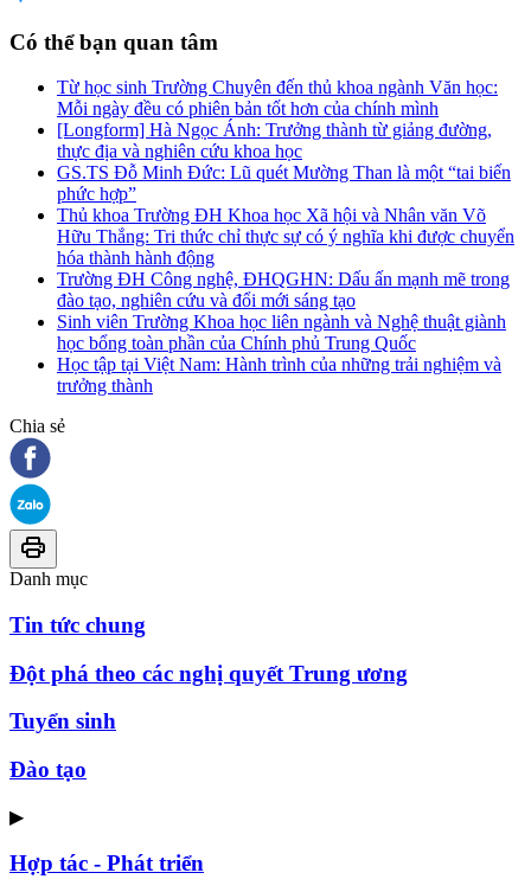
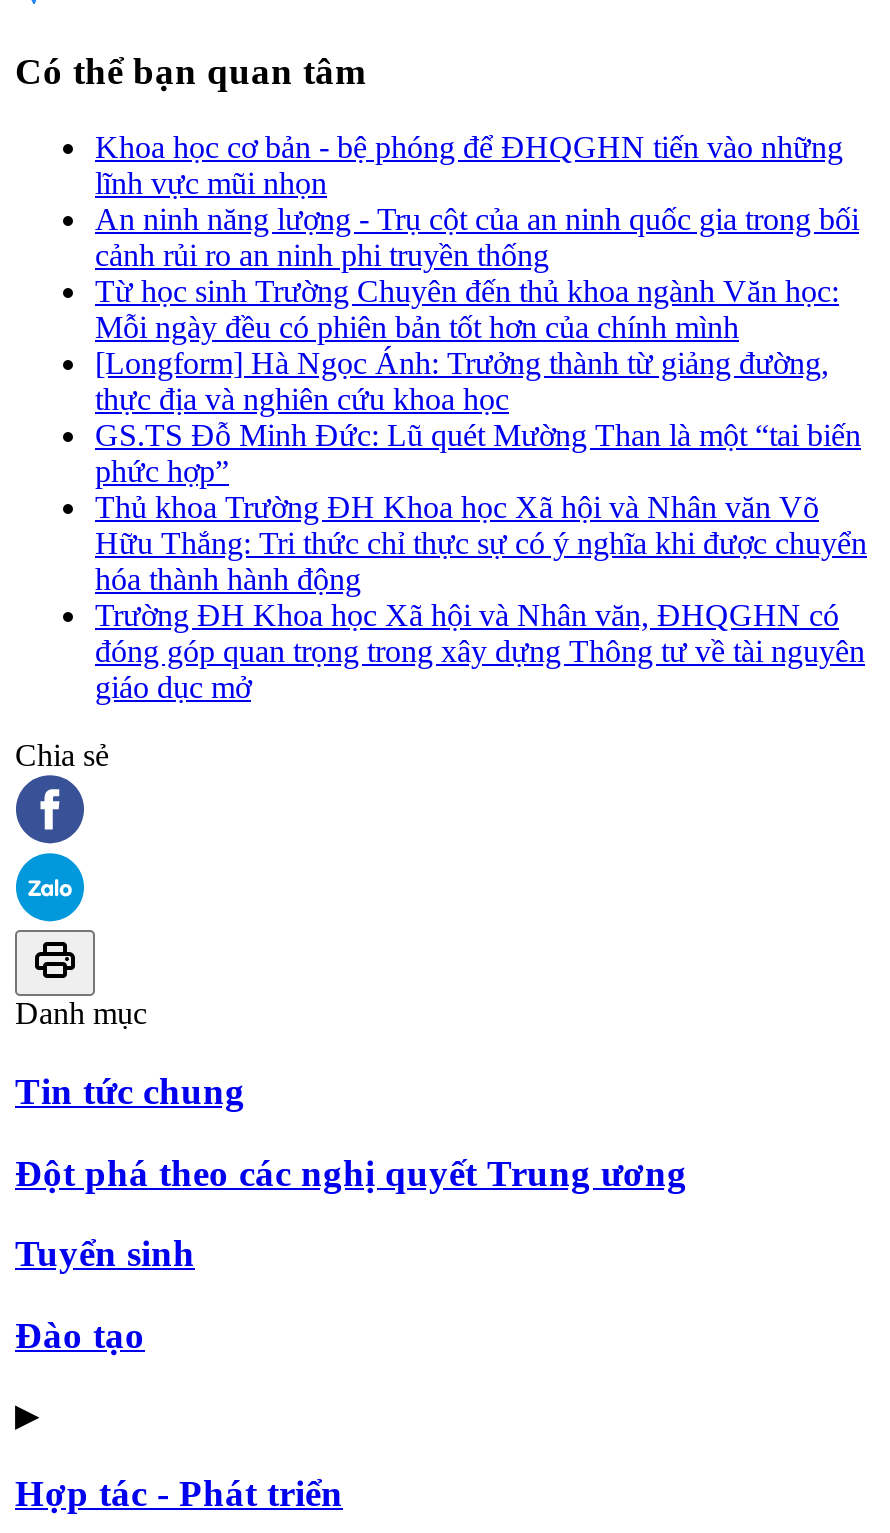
+ Khoa học cơ bản - bệ phóng để ĐHQGHN tiến vào những
+ lĩnh vực mũi nhọn
+ An ninh năng lượng - Trụ cột của an ninh quốc gia trong bối
+ cảnh rủi ro an ninh phi truyền thống

moved down: Từ học sinh Trường Chuyên đến thủ khoa ngành Văn học: | Mỗi ngày đều có phiên bản tốt hơn của chính mình | [Longform] Hà Ngọc Ánh: Trưởng thành từ giảng đường, | ... | Hữu Thắng: Tri thức chỉ thực sự có ý nghĩa khi được chuyển | hóa thành hành động

- Trường ĐH Công nghệ, ĐHQGHN: Dấu ấn mạnh mẽ trong
- đào tạo, nghiên cứu và đổi mới sáng tạo
- Sinh viên Trường Khoa học liên ngành và Nghệ thuật giành
- học bổng toàn phần của Chính phủ Trung Quốc
- Học tập tại Việt Nam: Hành trình của những trải nghiệm và
- trưởng thành
+ Trường ĐH Khoa học Xã hội và Nhân văn, ĐHQGHN có
+ đóng góp quan trọng trong xây dựng Thông tư về tài nguyên
+ giáo dục mở
